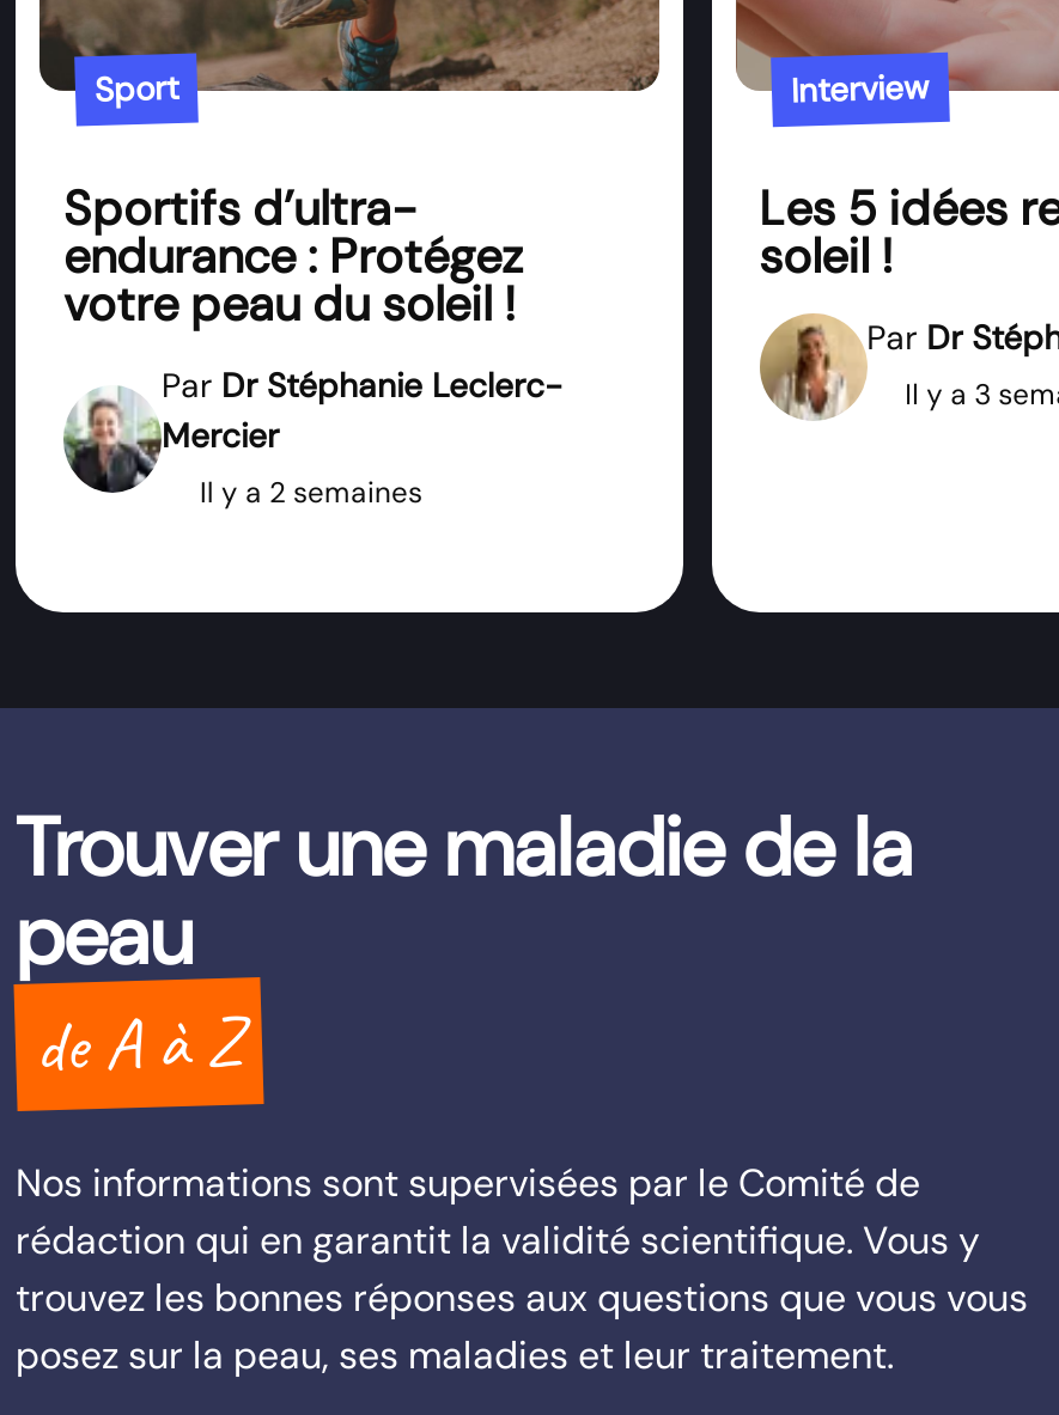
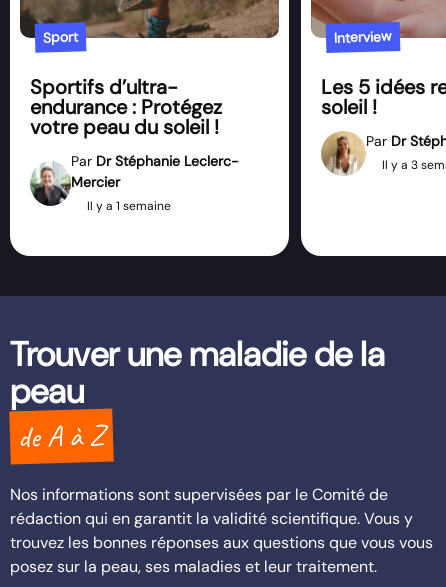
- Il y a 2 semaines
+ Il y a 1 semaine
